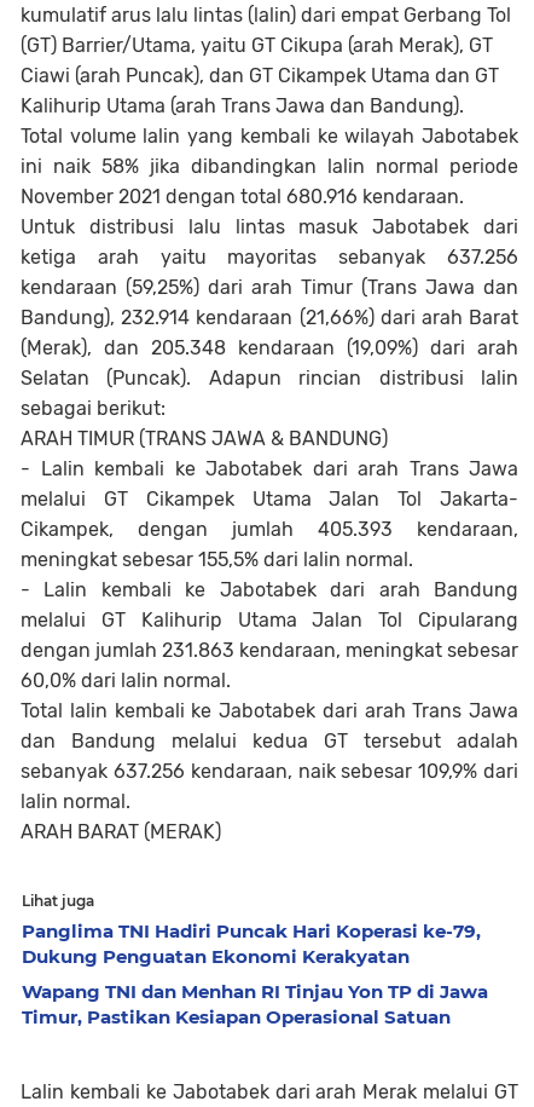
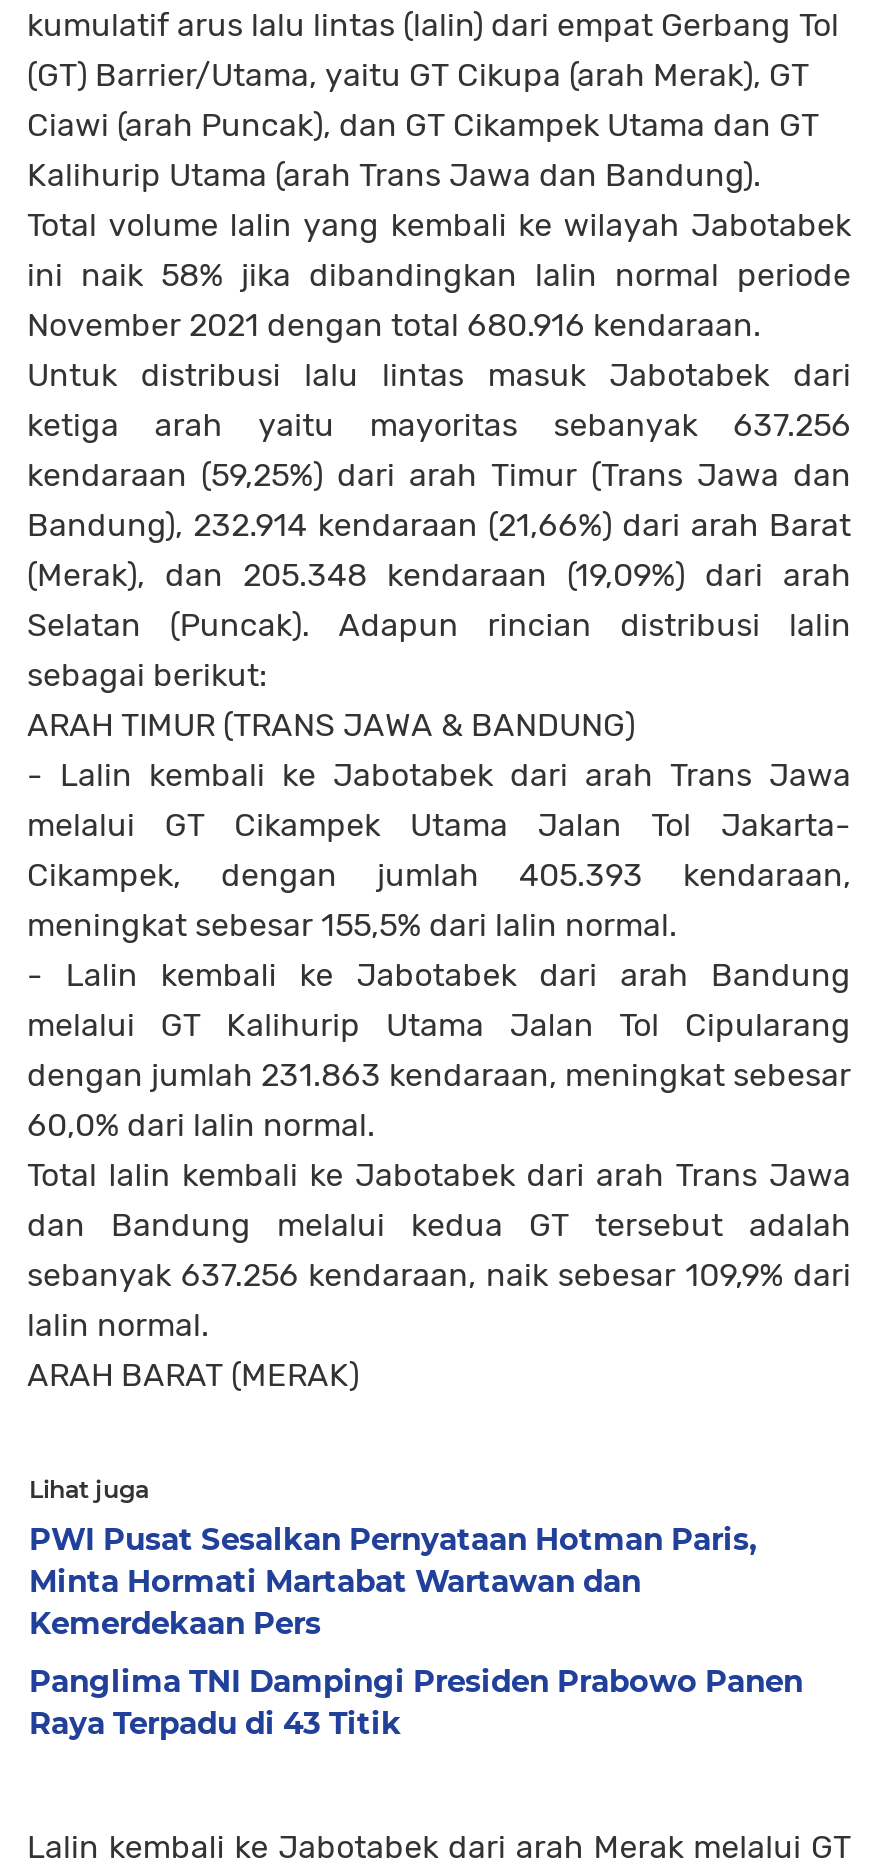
- Panglima TNI Hadiri Puncak Hari Koperasi ke-79,
- Dukung Penguatan Ekonomi Kerakyatan
+ PWI Pusat Sesalkan Pernyataan Hotman Paris,
+ Minta Hormati Martabat Wartawan dan
+ Kemerdekaan Pers

- Wapang TNI dan Menhan RI Tinjau Yon TP di Jawa
- Timur, Pastikan Kesiapan Operasional Satuan
+ Panglima TNI Dampingi Presiden Prabowo Panen
+ Raya Terpadu di 43 Titik
